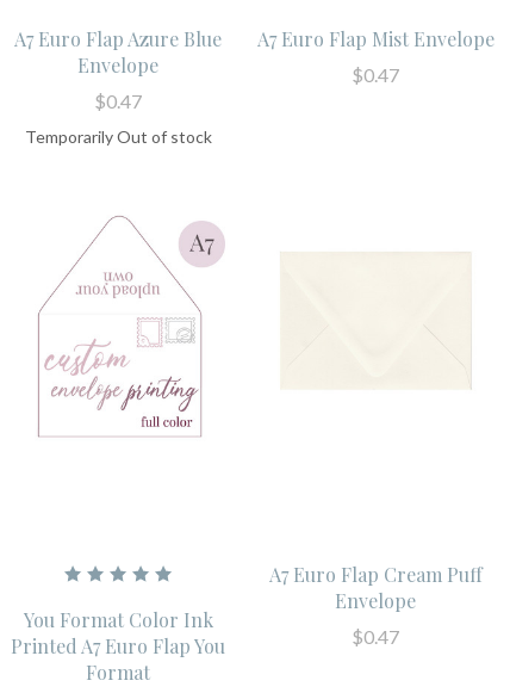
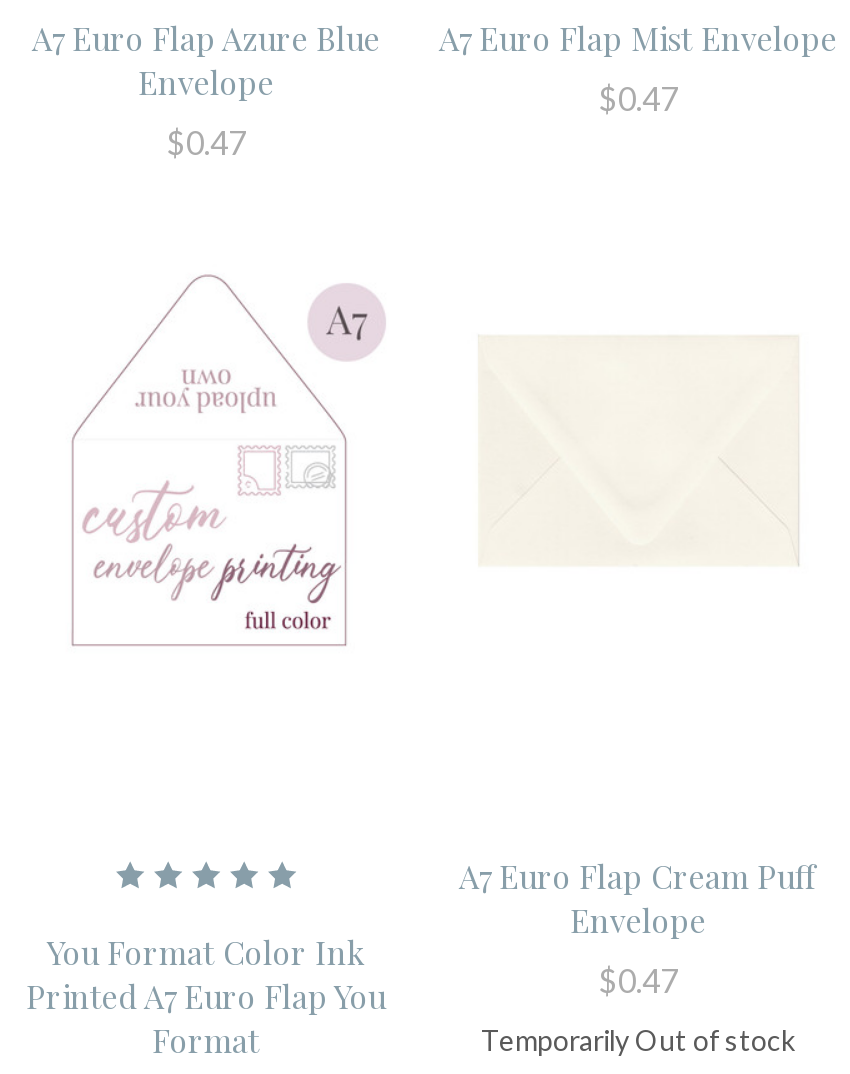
moved down: Temporarily Out of stock
